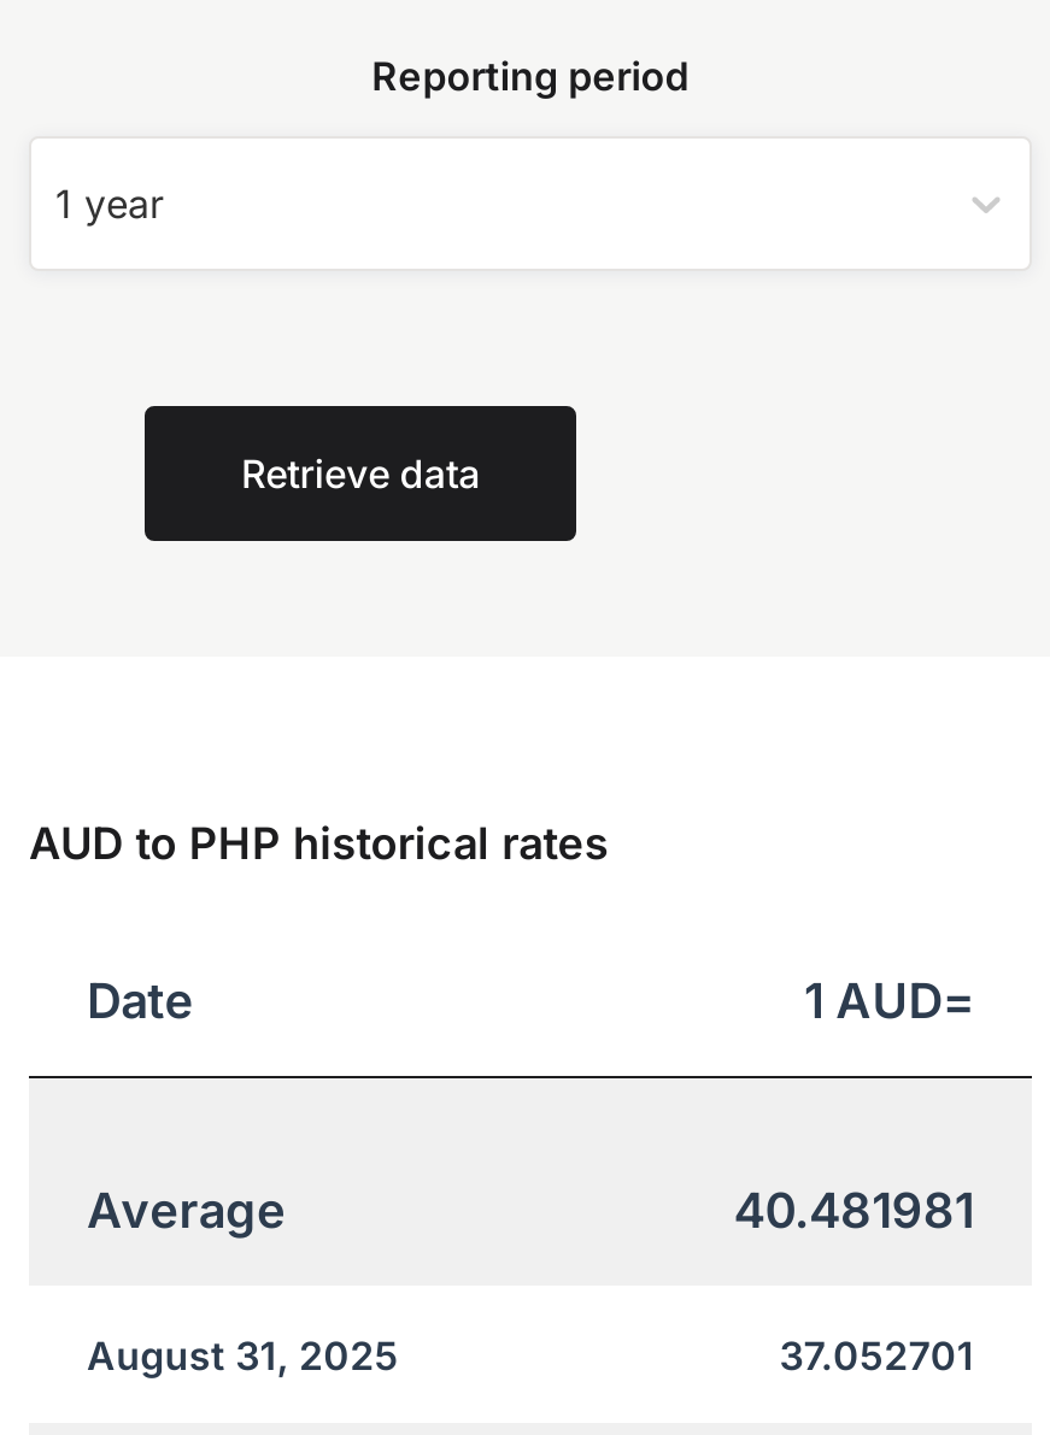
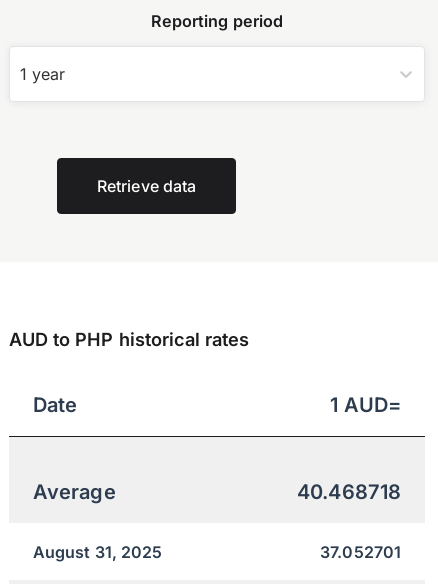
- 40.481981
+ 40.468718
